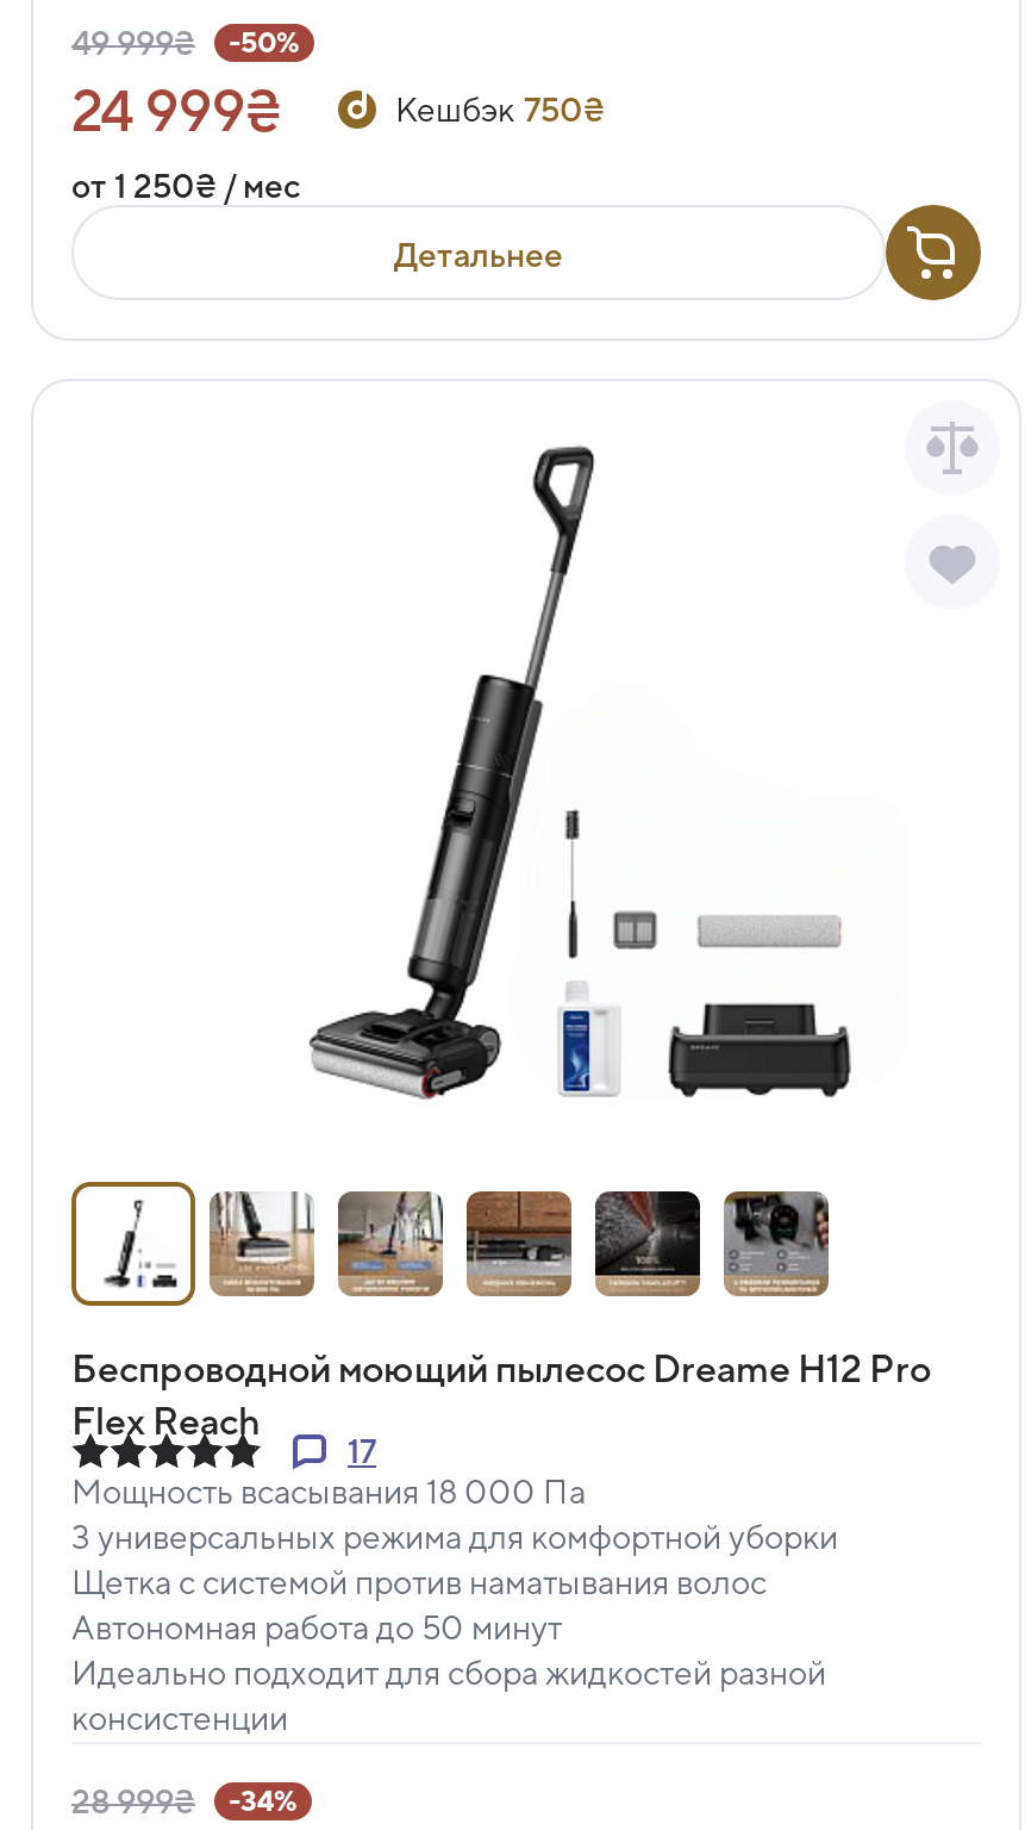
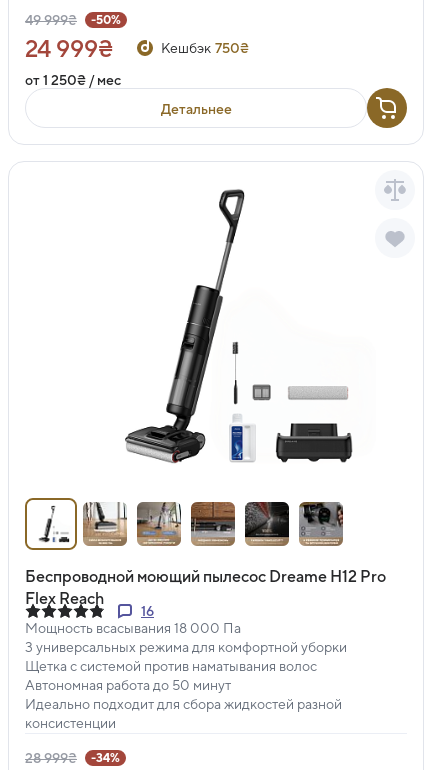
- 17
+ 16
